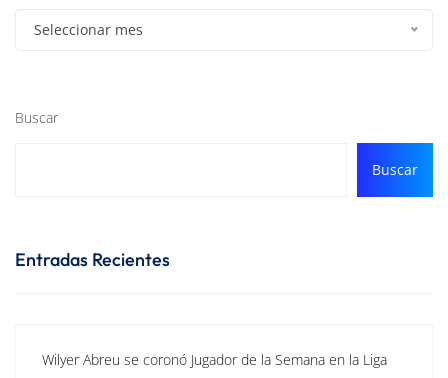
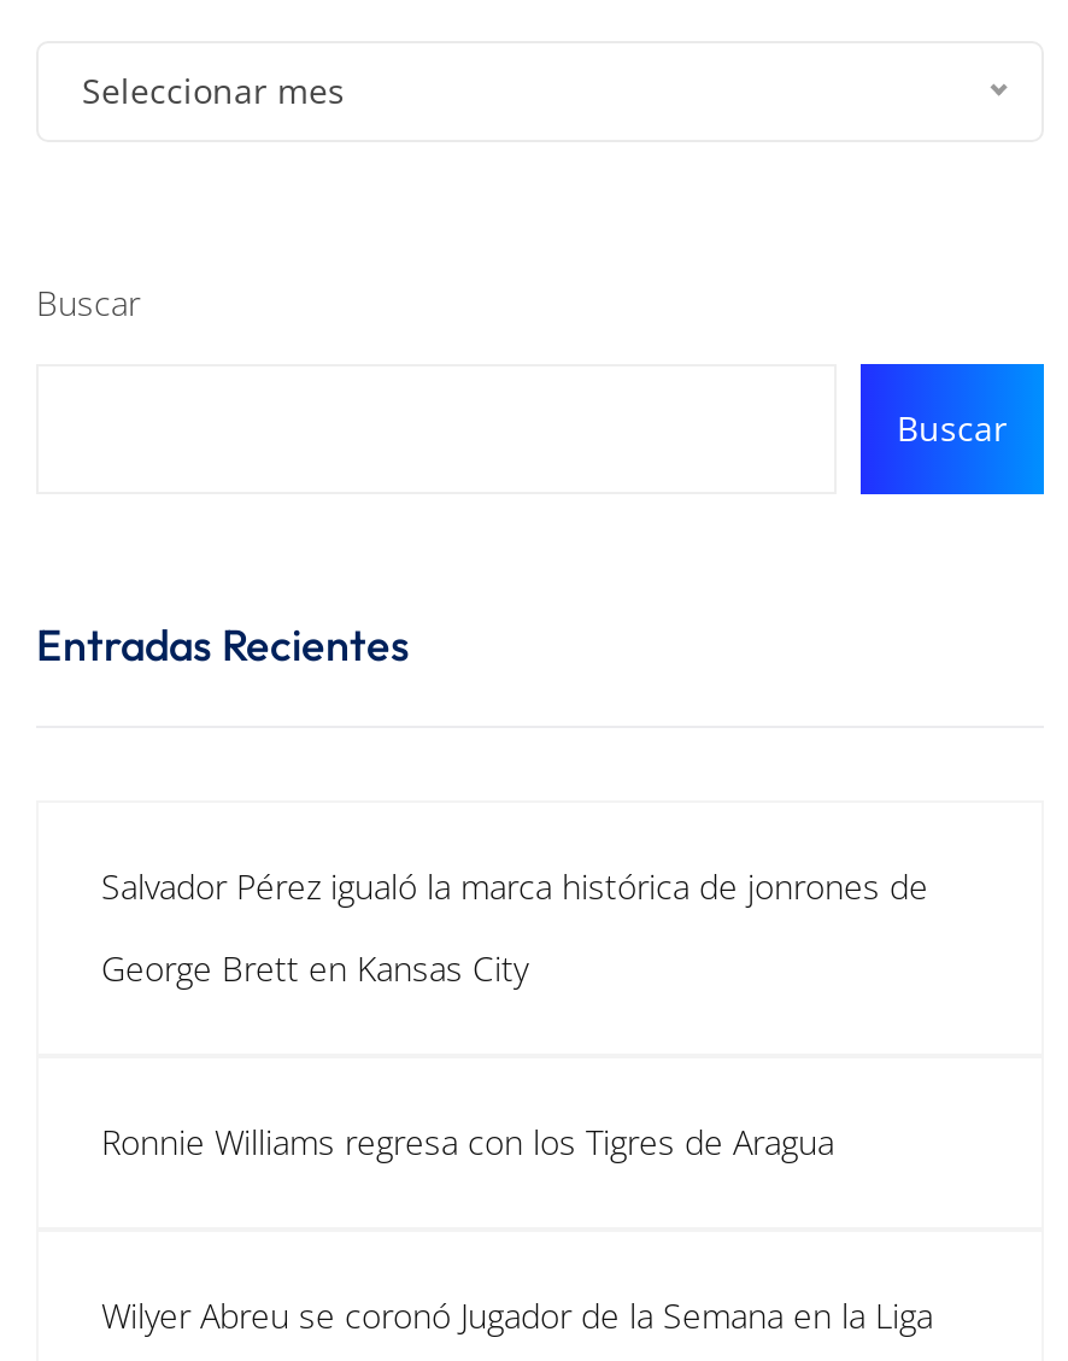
+ Salvador Pérez igualó la marca histórica de jonrones de
+ George Brett en Kansas City

+ Ronnie Williams regresa con los Tigres de Aragua
